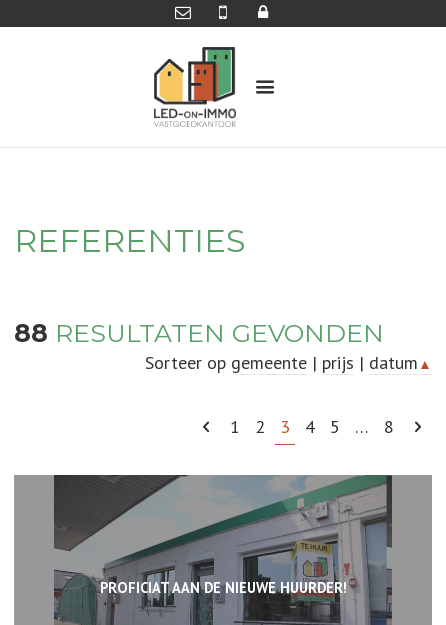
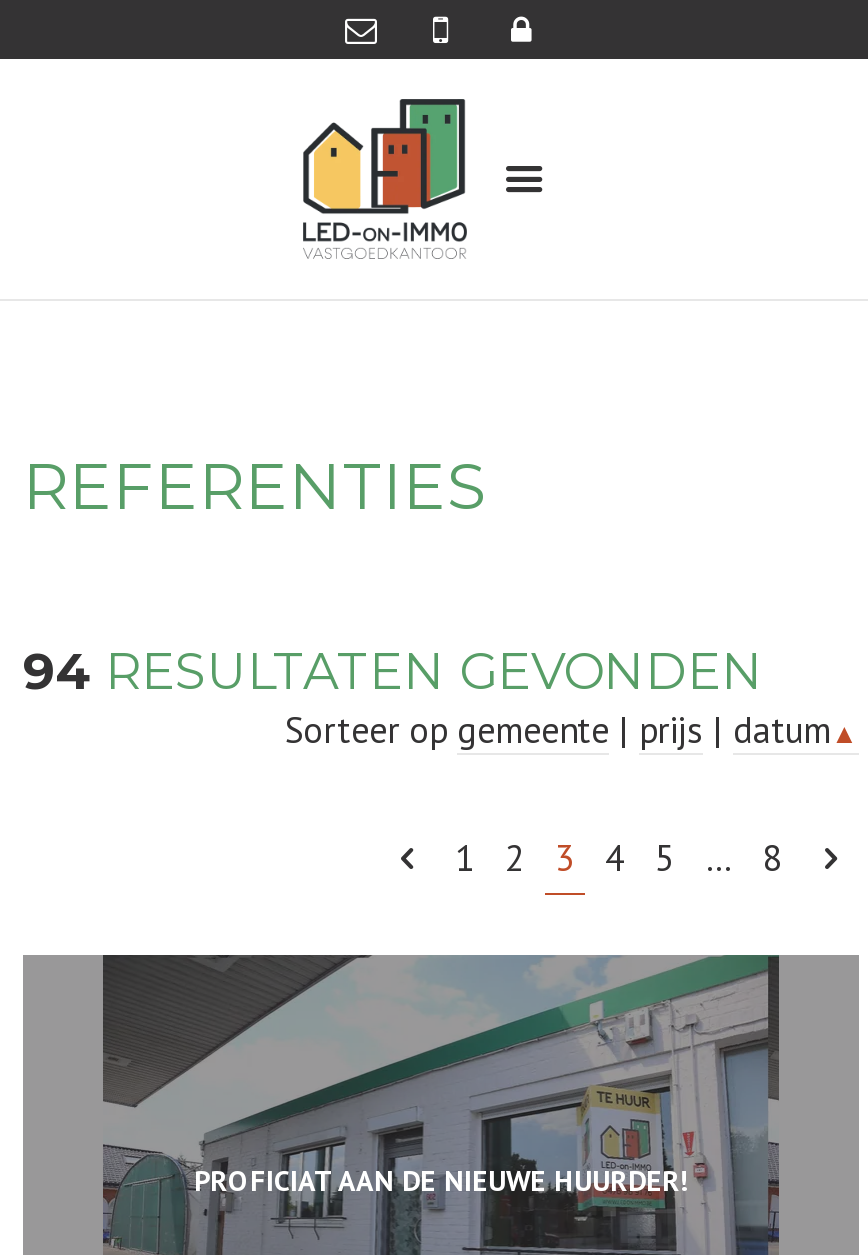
- 88 RESULTATEN GEVONDEN
+ 94 RESULTATEN GEVONDEN
